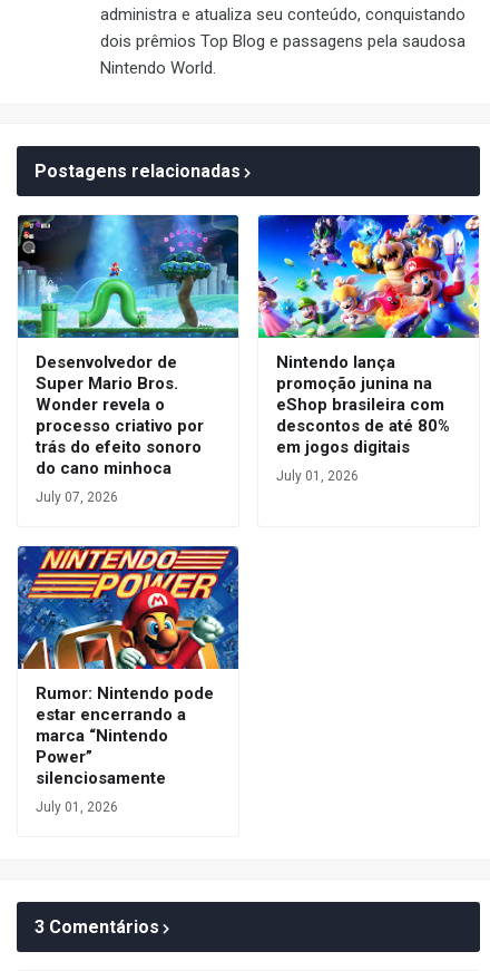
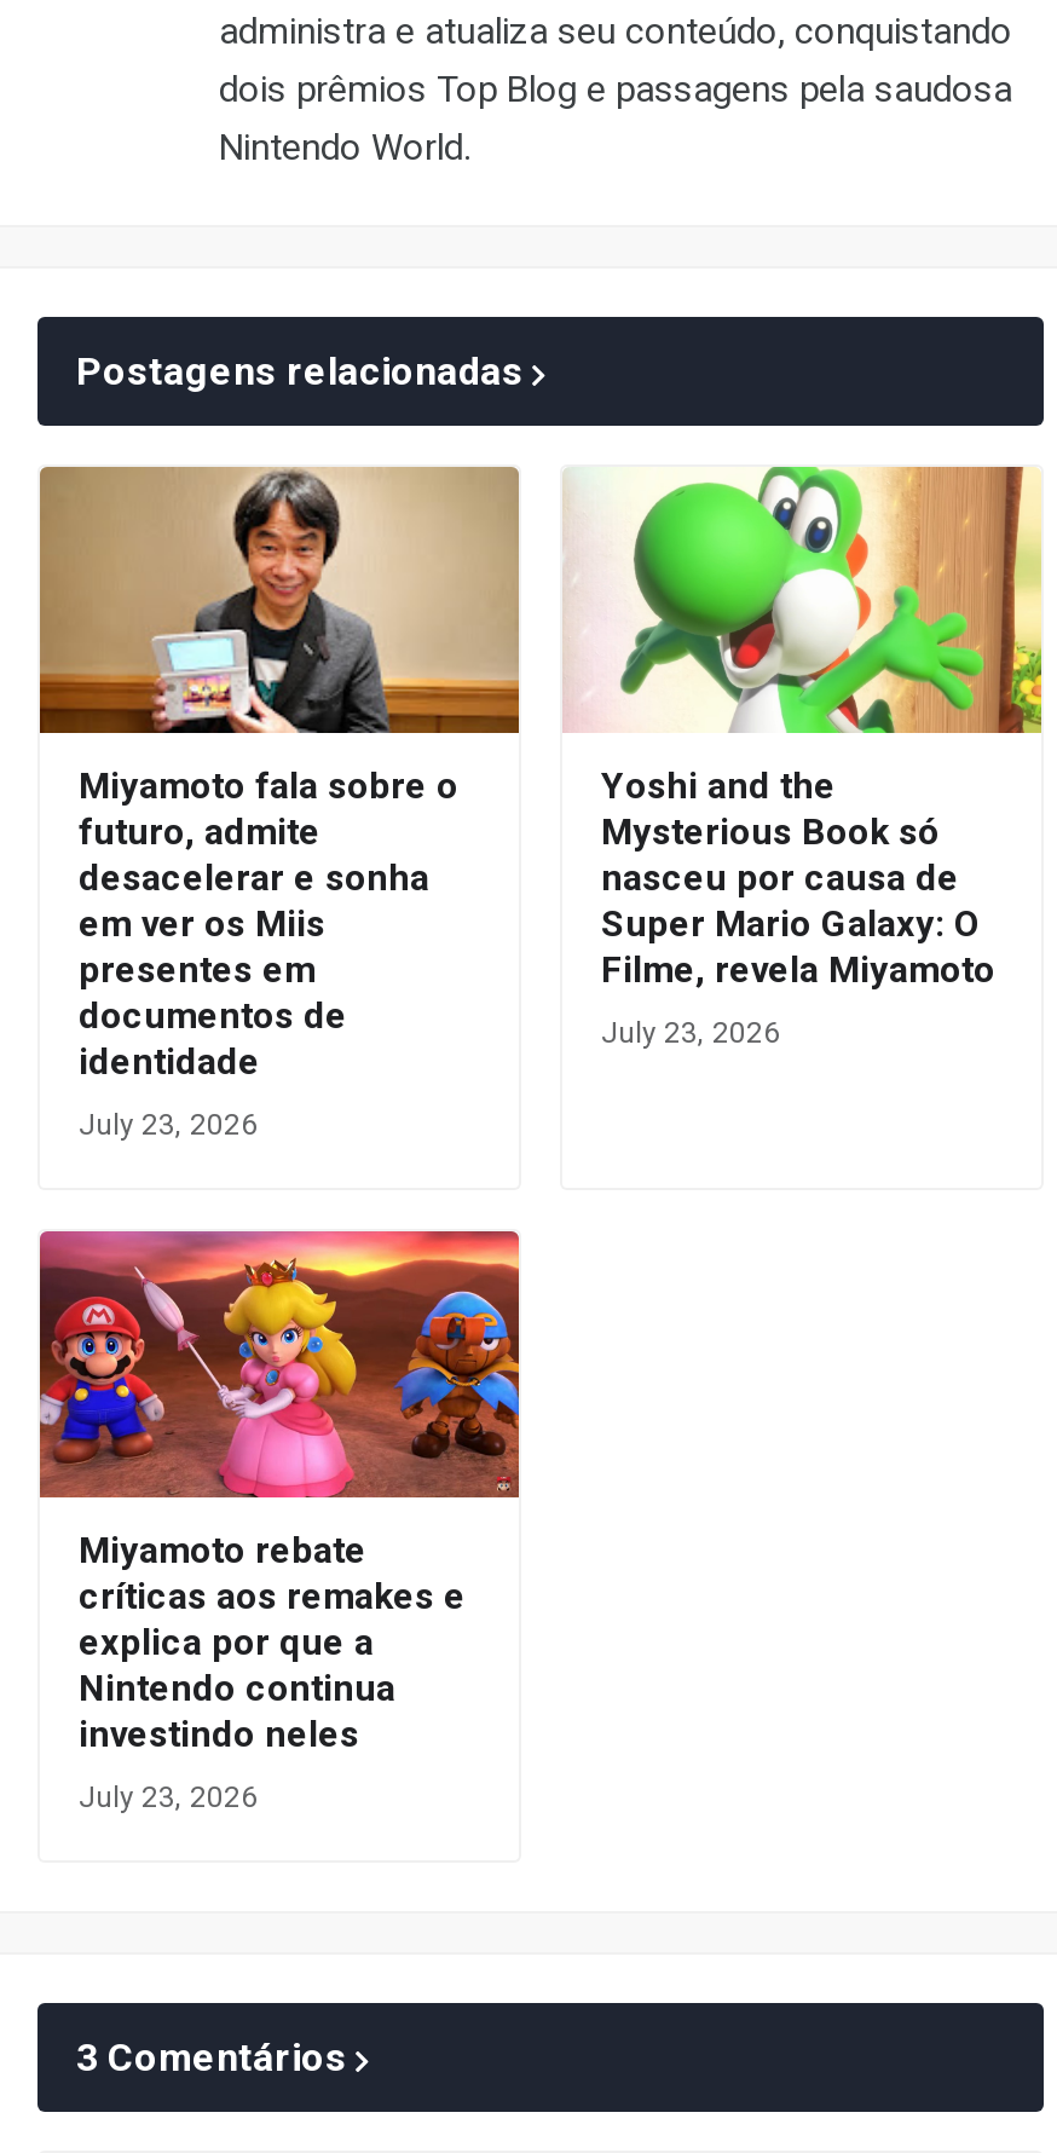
- [image]
- Desenvolvedor de
- Super Mario Bros.
- Wonder revela o
- processo criativo por
- trás do efeito sonoro
- do cano minhoca
+ [image]
+ Miyamoto fala sobre o
+ futuro, admite
+ desacelerar e sonha
+ em ver os Miis
+ presentes em
+ documentos de
+ identidade

- [image]
- Nintendo lança
- promoção junina na
- eShop brasileira com
- descontos de até 80%
- em jogos digitais
+ [image]
+ Yoshi and the
+ Mysterious Book só
+ nasceu por causa de
+ Super Mario Galaxy: O
+ Filme, revela Miyamoto

- July 01, 2026
+ July 23, 2026

- July 07, 2026
+ July 23, 2026

- [image]
- Rumor: Nintendo pode
- estar encerrando a
- marca “Nintendo
- Power”
- silenciosamente
+ [image]
+ Miyamoto rebate
+ críticas aos remakes e
+ explica por que a
+ Nintendo continua
+ investindo neles

- July 01, 2026
+ July 23, 2026
